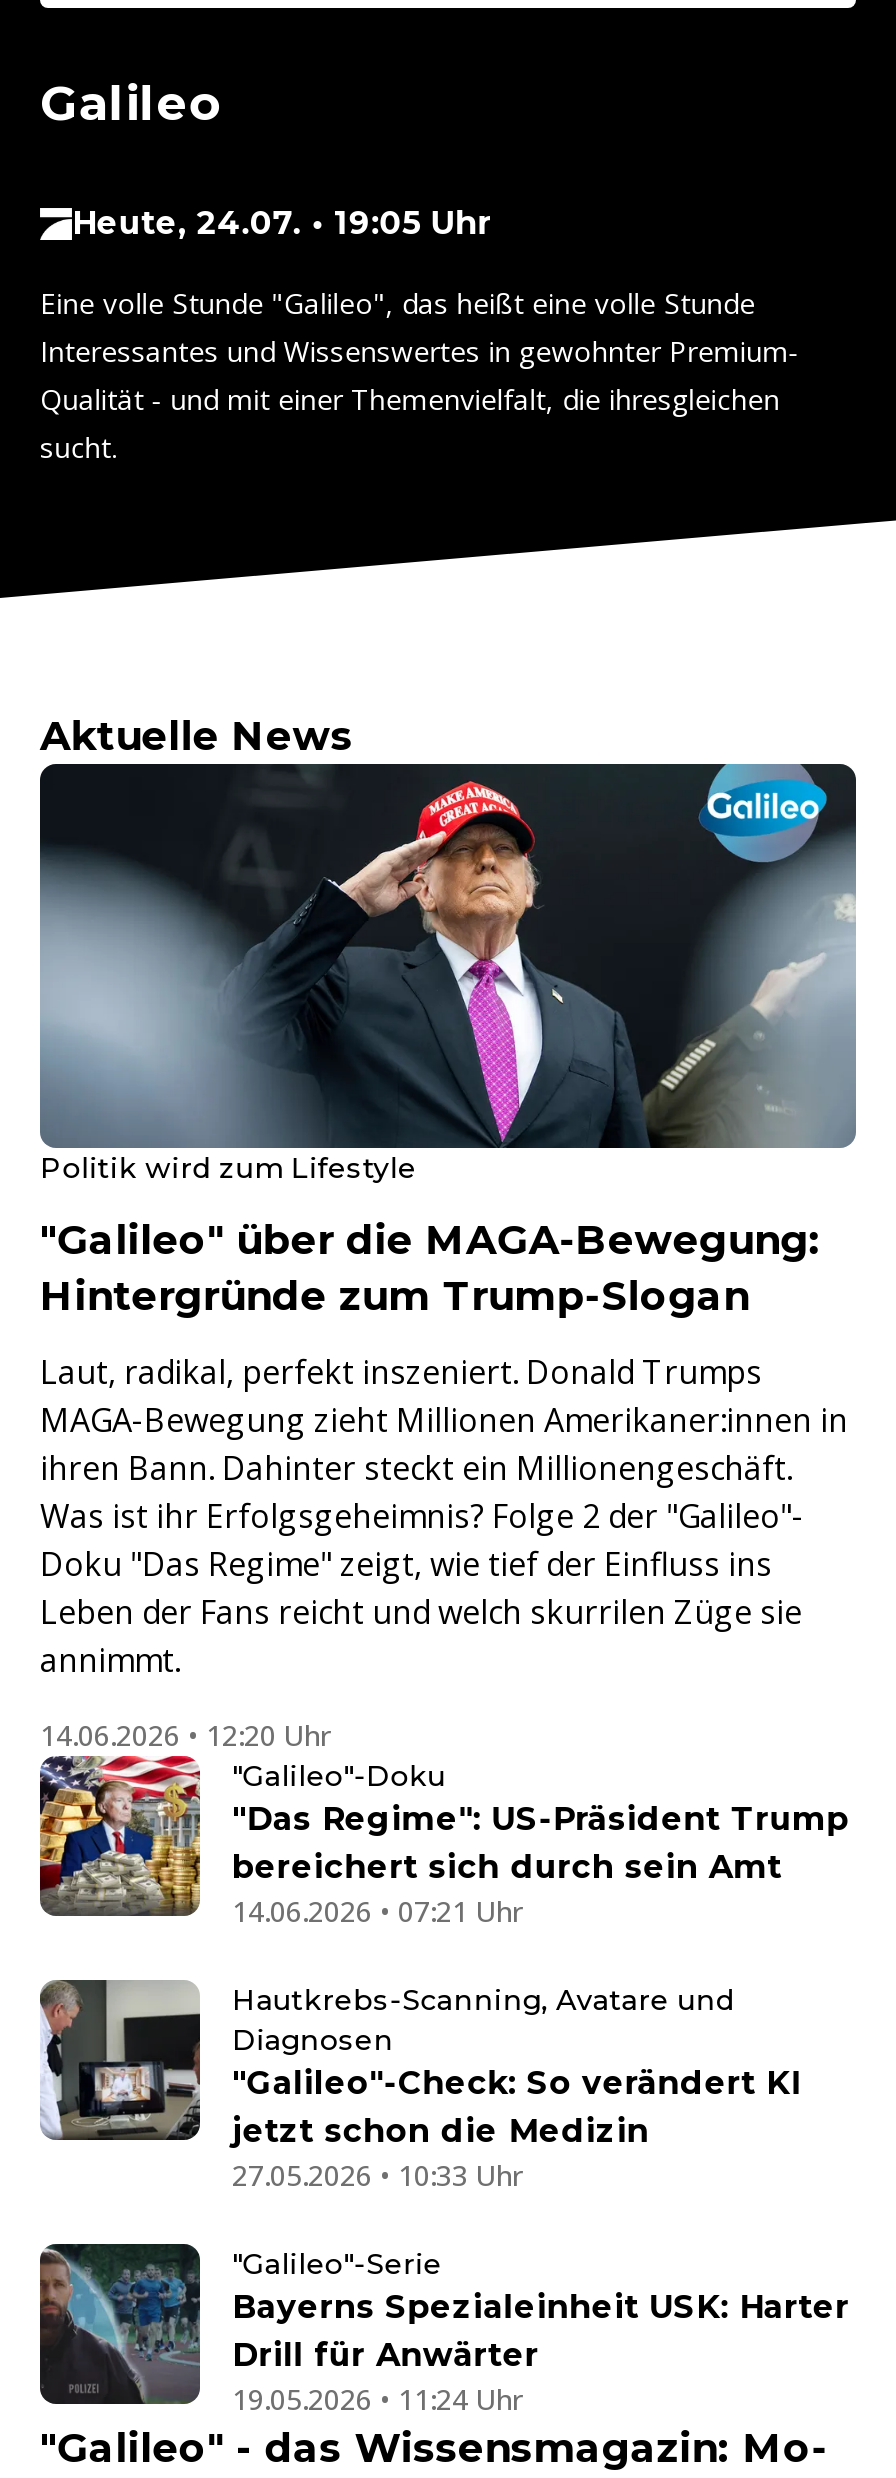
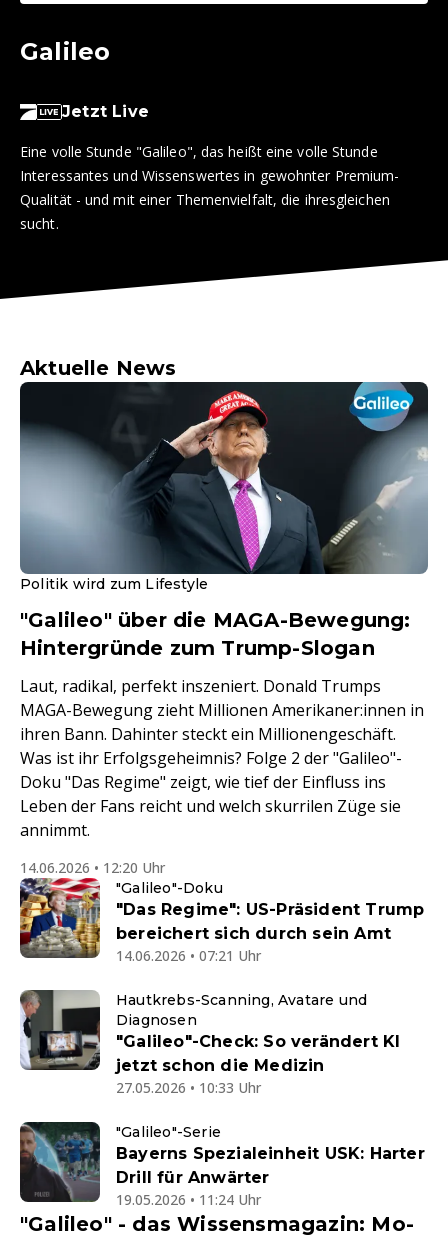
- Heute, 24.07. • 19:05 Uhr
+ Jetzt Live
